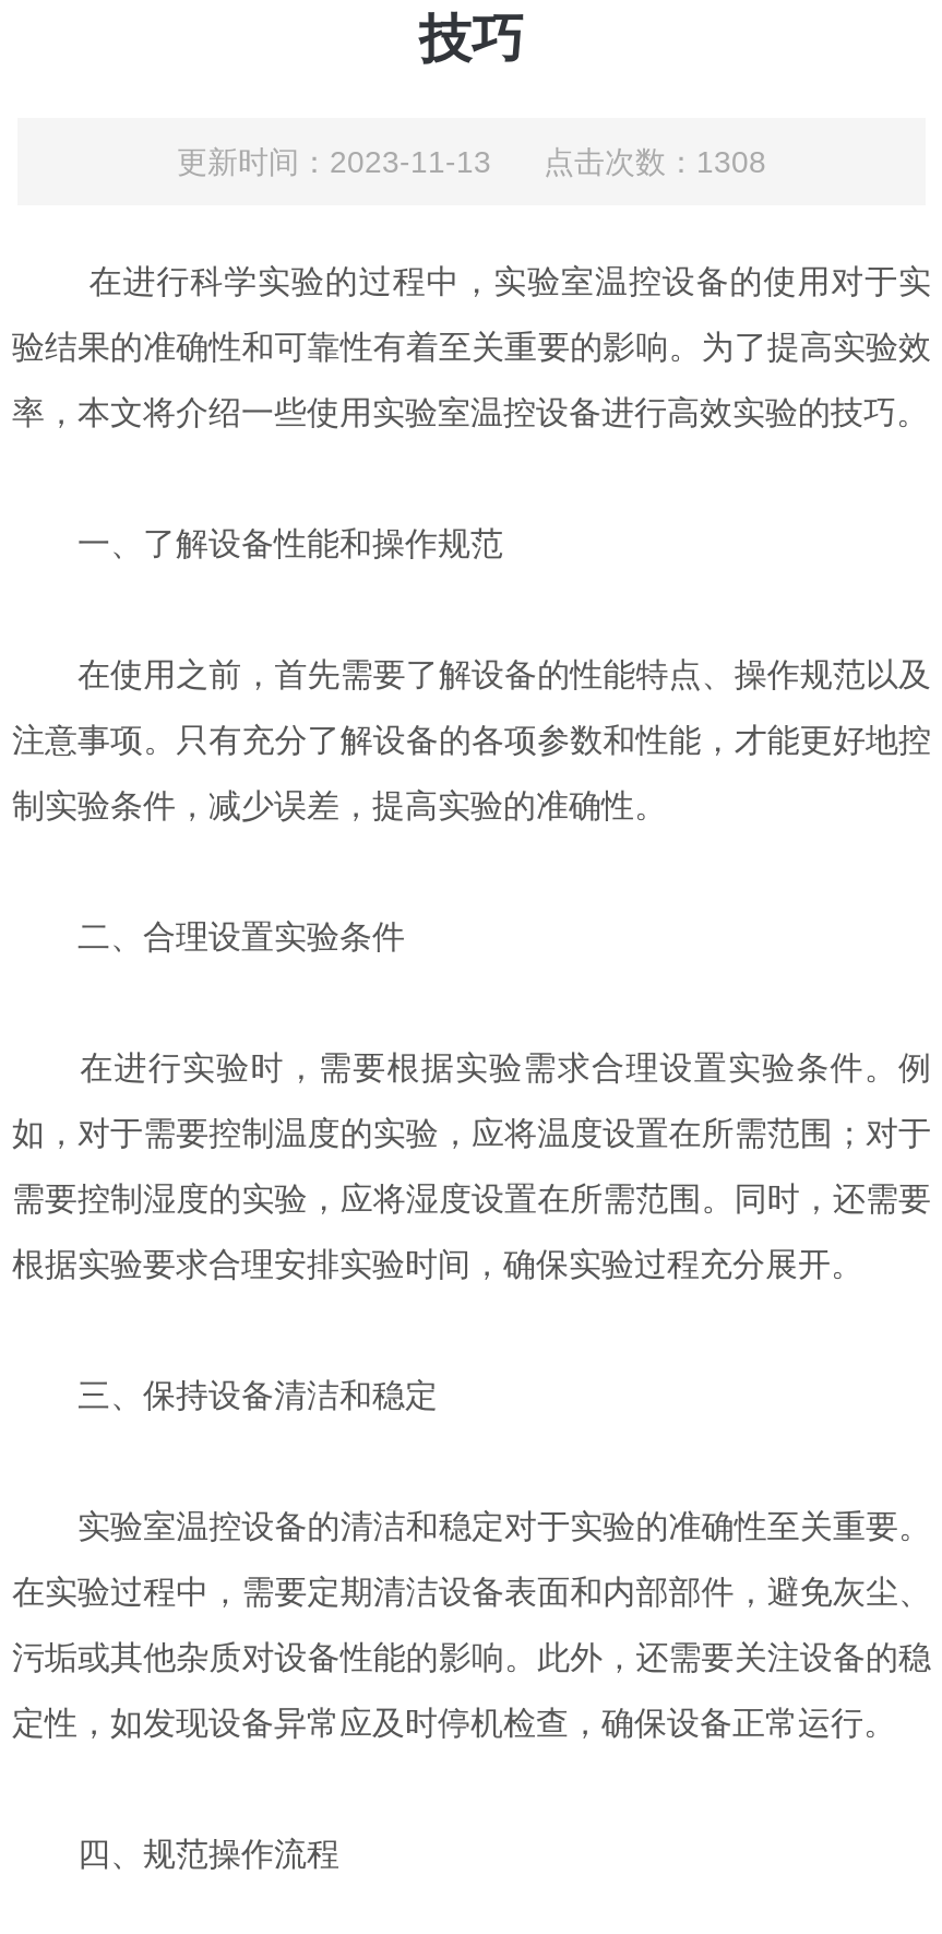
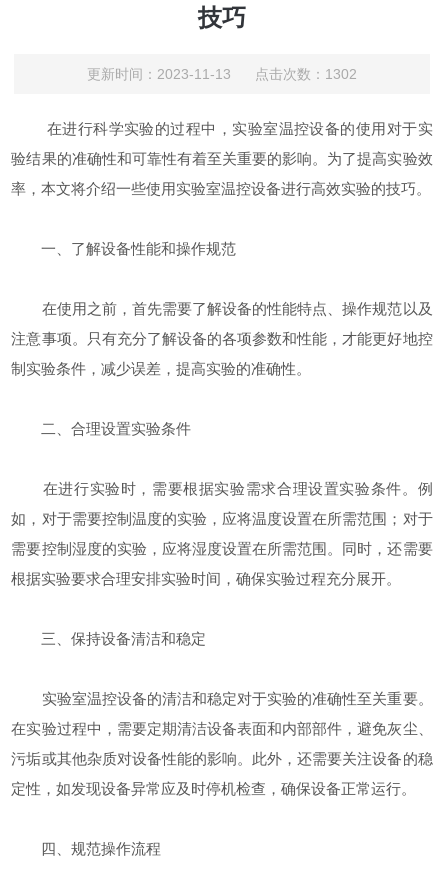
- 更新时间：2023-11-13 点击次数：1308
+ 更新时间：2023-11-13 点击次数：1302
